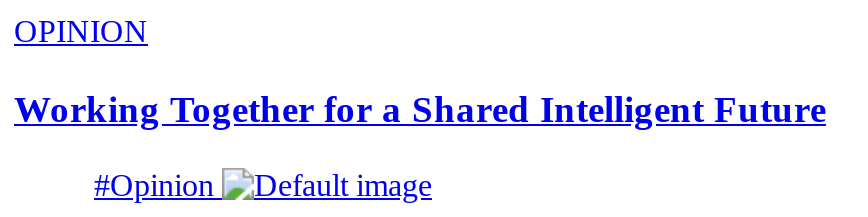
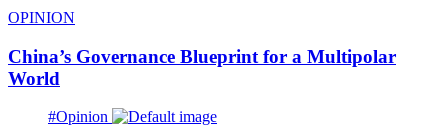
- Working Together for a Shared Intelligent Future
+ China’s Governance Blueprint for a Multipolar
+ World
